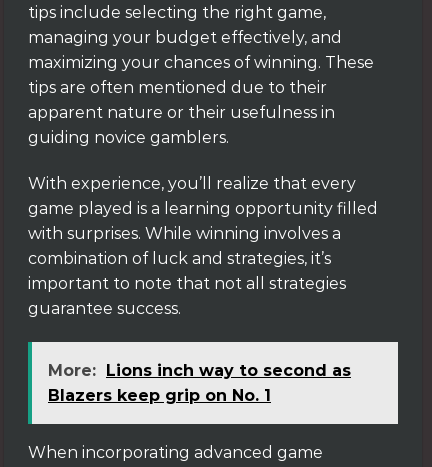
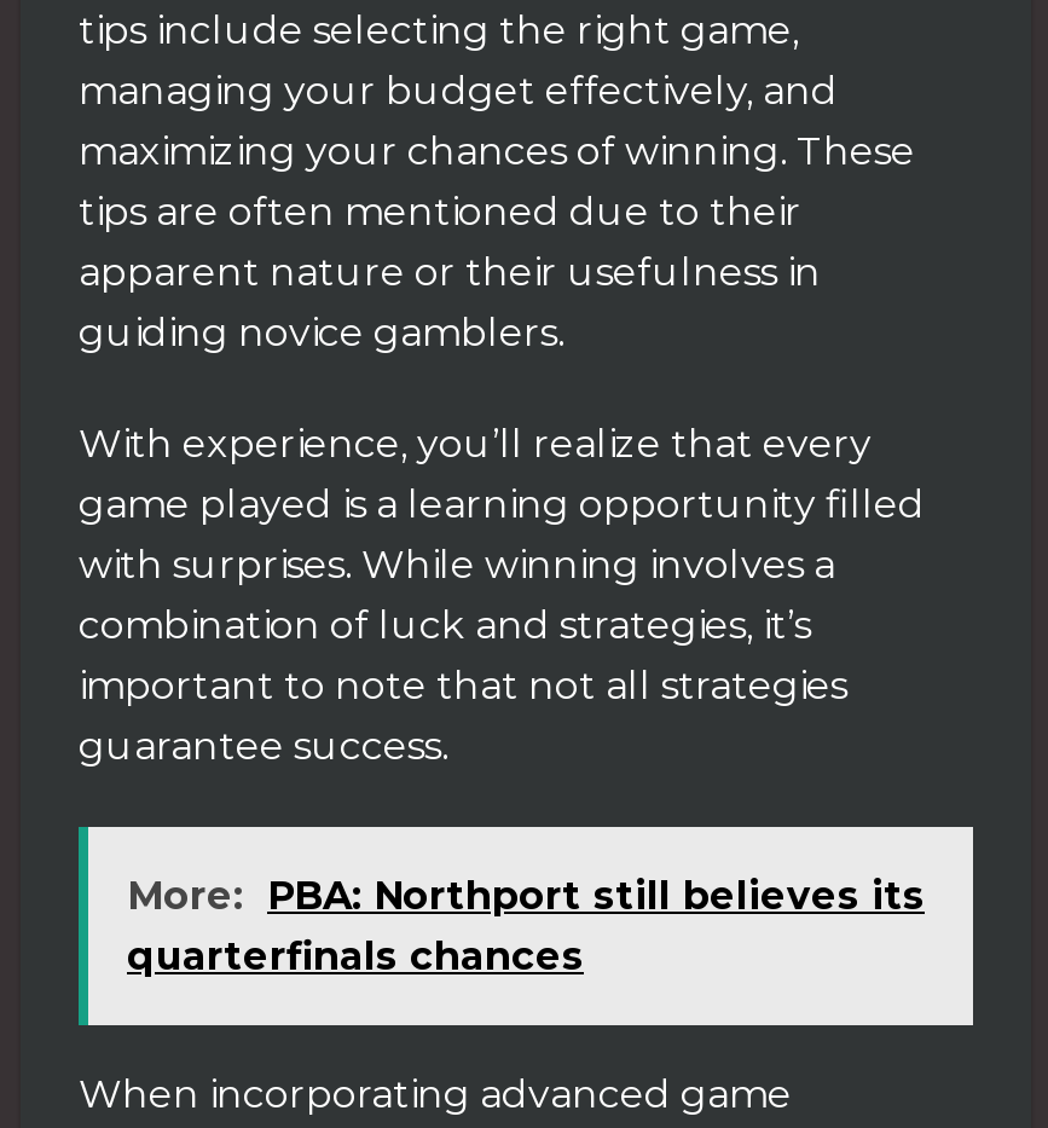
- More: Lions inch way to second as
- Blazers keep grip on No. 1
+ More: PBA: Northport still believes its
+ quarterfinals chances
